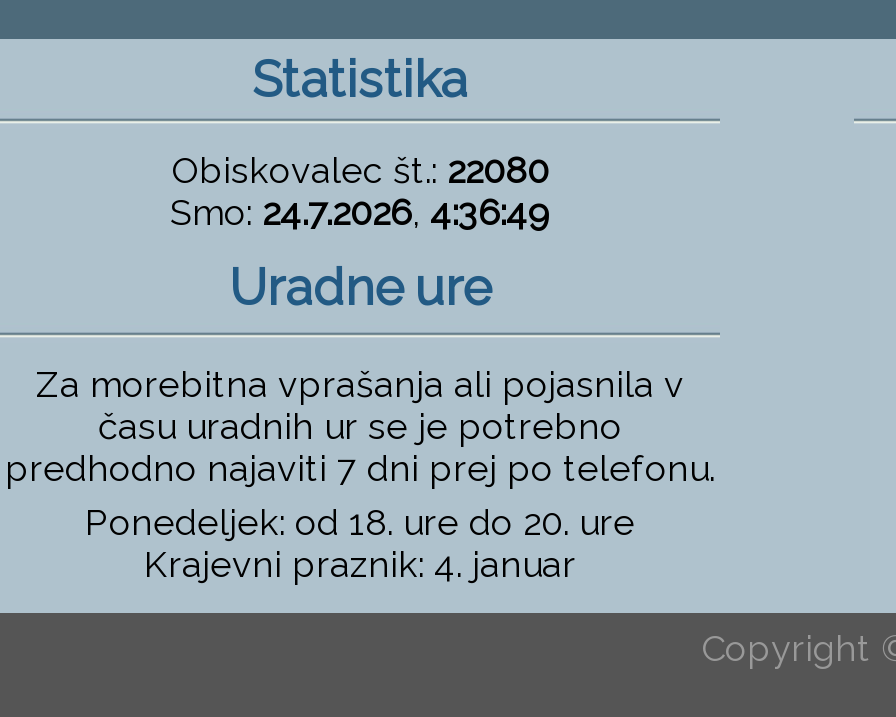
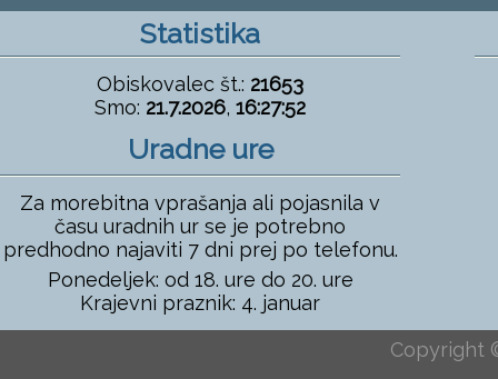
- Obiskovalec št.: 22080
+ Obiskovalec št.: 21653

- Smo: 24.7.2026, 4:36:49
+ Smo: 21.7.2026, 16:27:52
